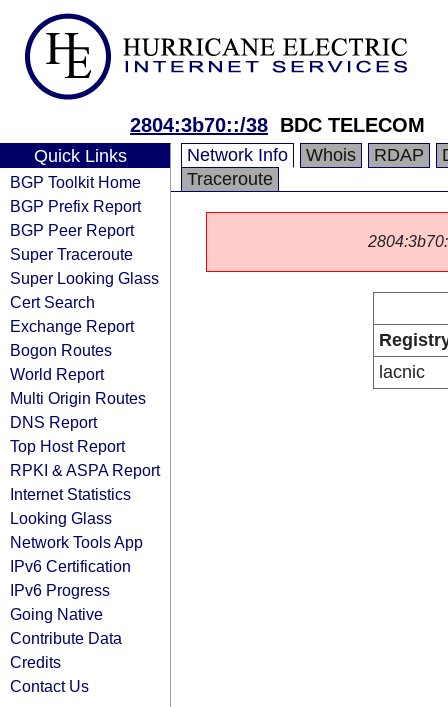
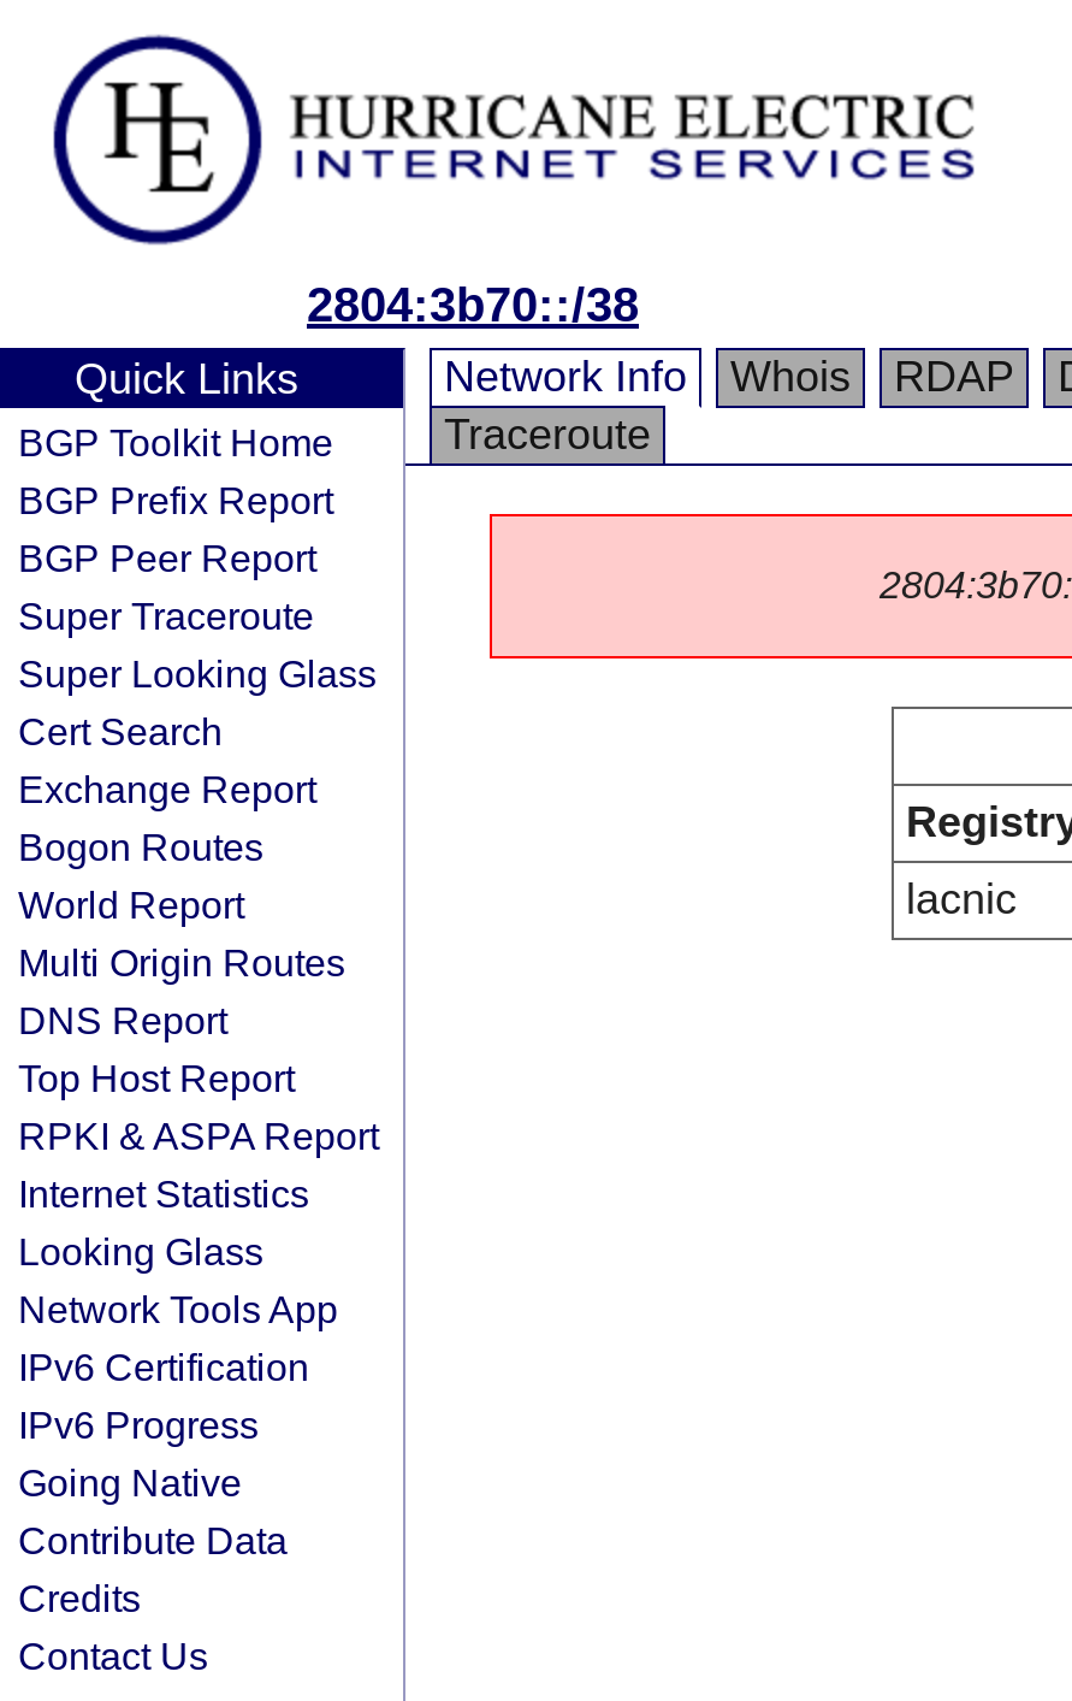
- 2804:3b70::/38 BDC TELECOM
+ 2804:3b70::/38
